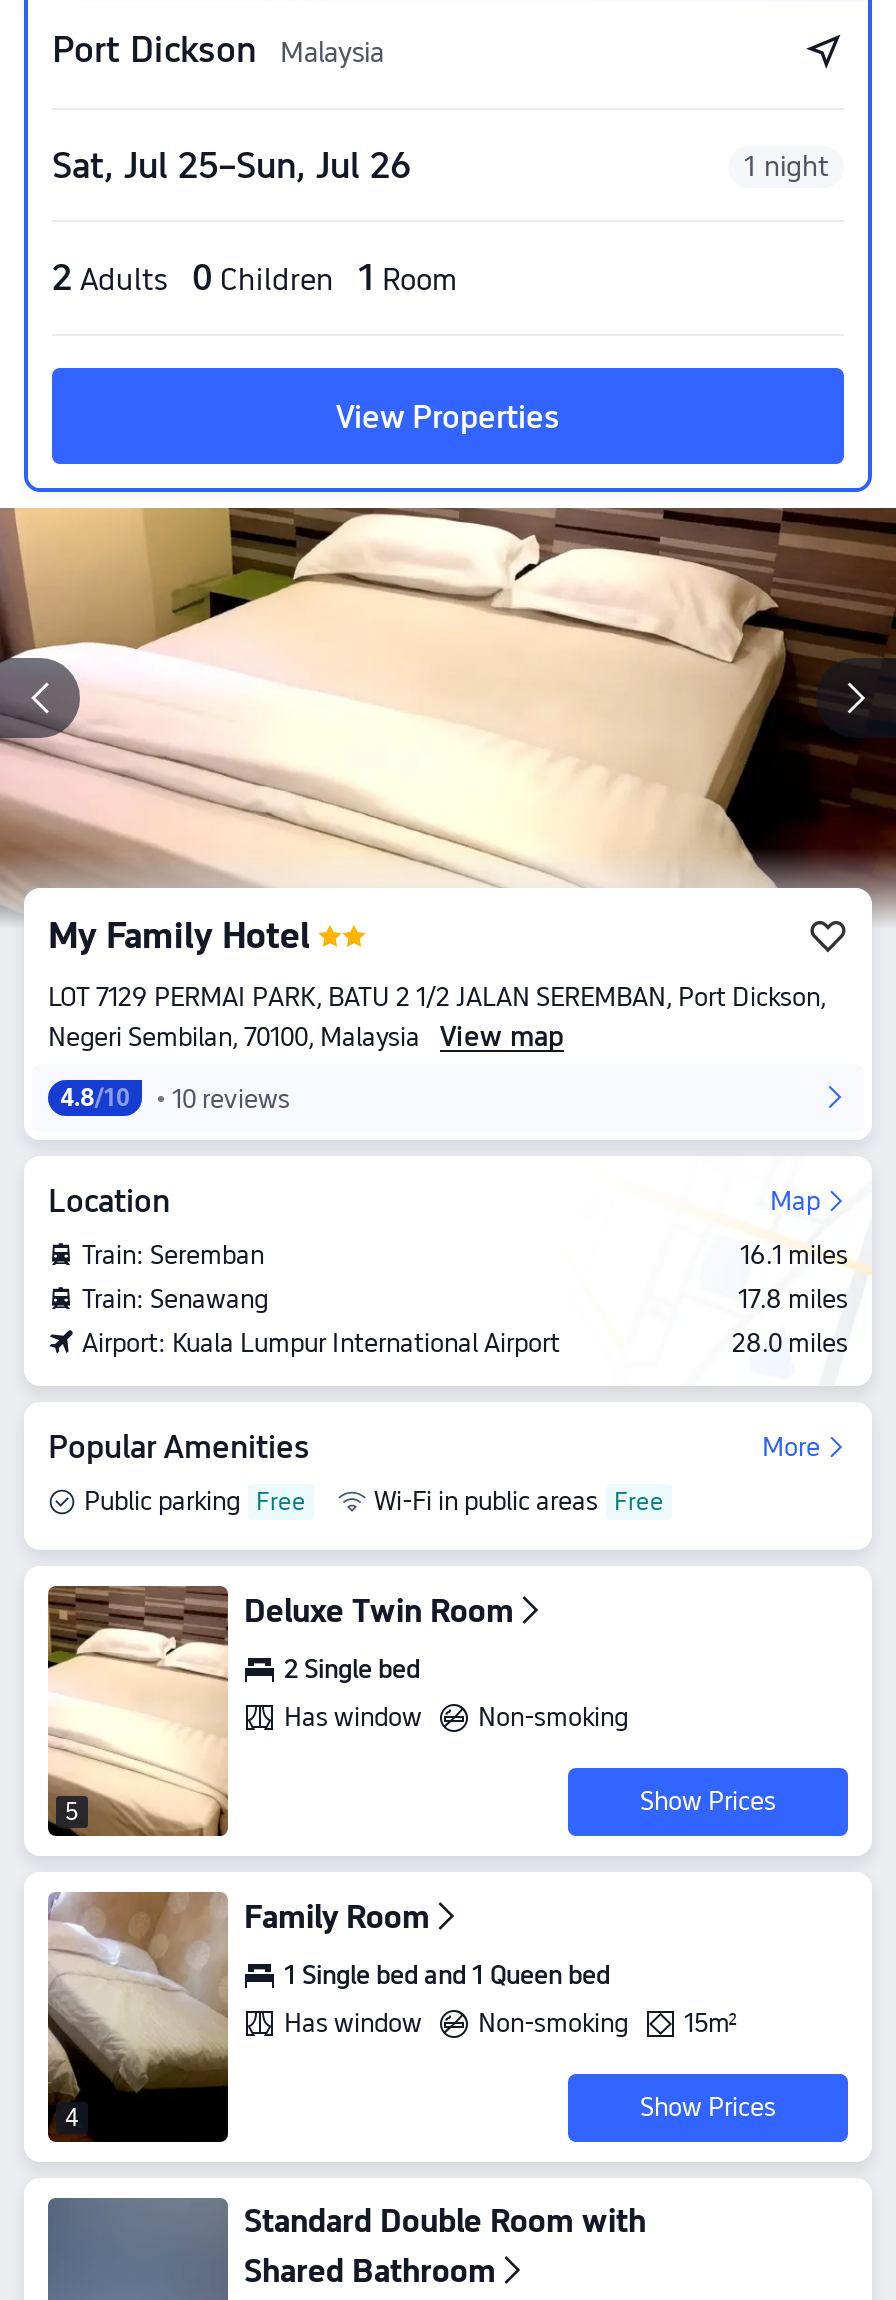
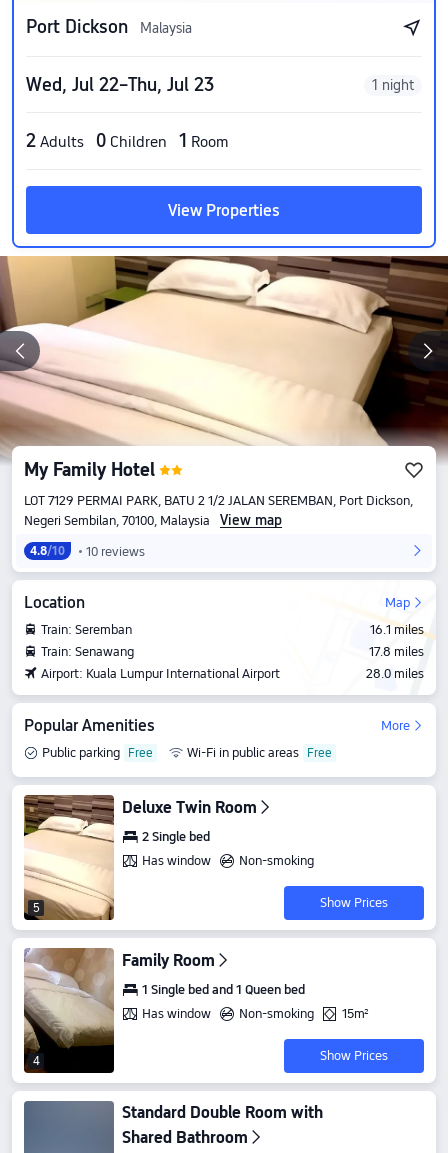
- Sat, Jul 25–Sun, Jul 26
+ Wed, Jul 22–Thu, Jul 23
